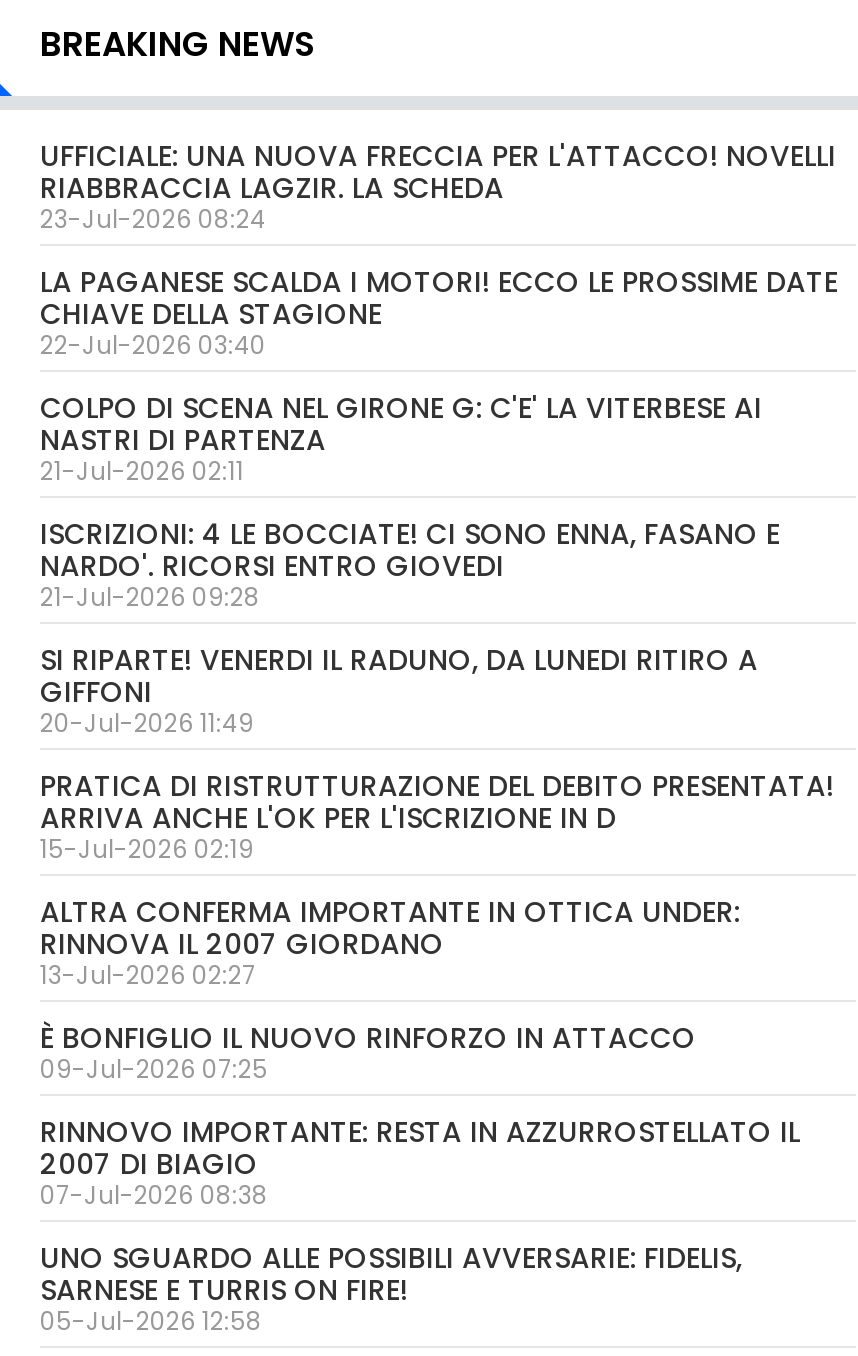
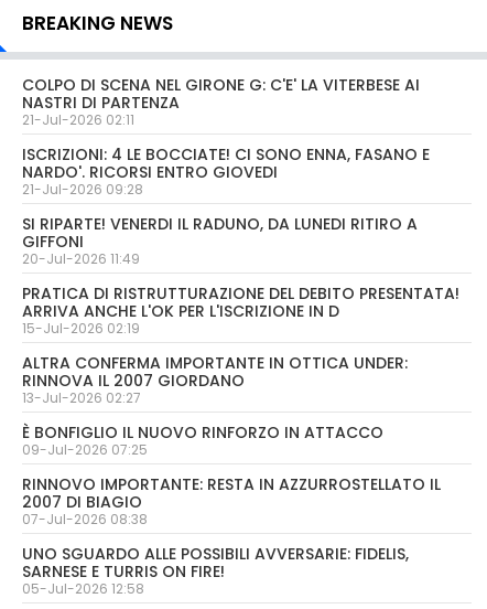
- UFFICIALE: UNA NUOVA FRECCIA PER L'ATTACCO! NOVELLI
- RIABBRACCIA LAGZIR. LA SCHEDA
- 23-Jul-2026 08:24
- LA PAGANESE SCALDA I MOTORI! ECCO LE PROSSIME DATE
- CHIAVE DELLA STAGIONE
- 22-Jul-2026 03:40
